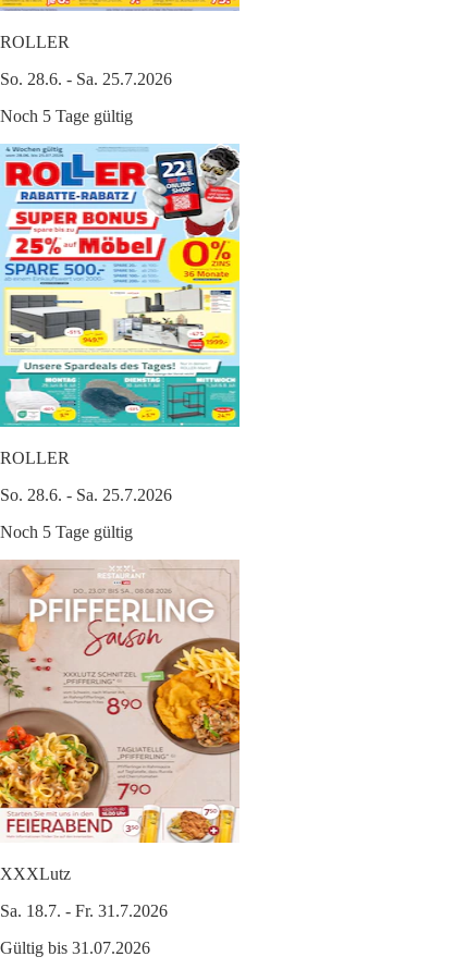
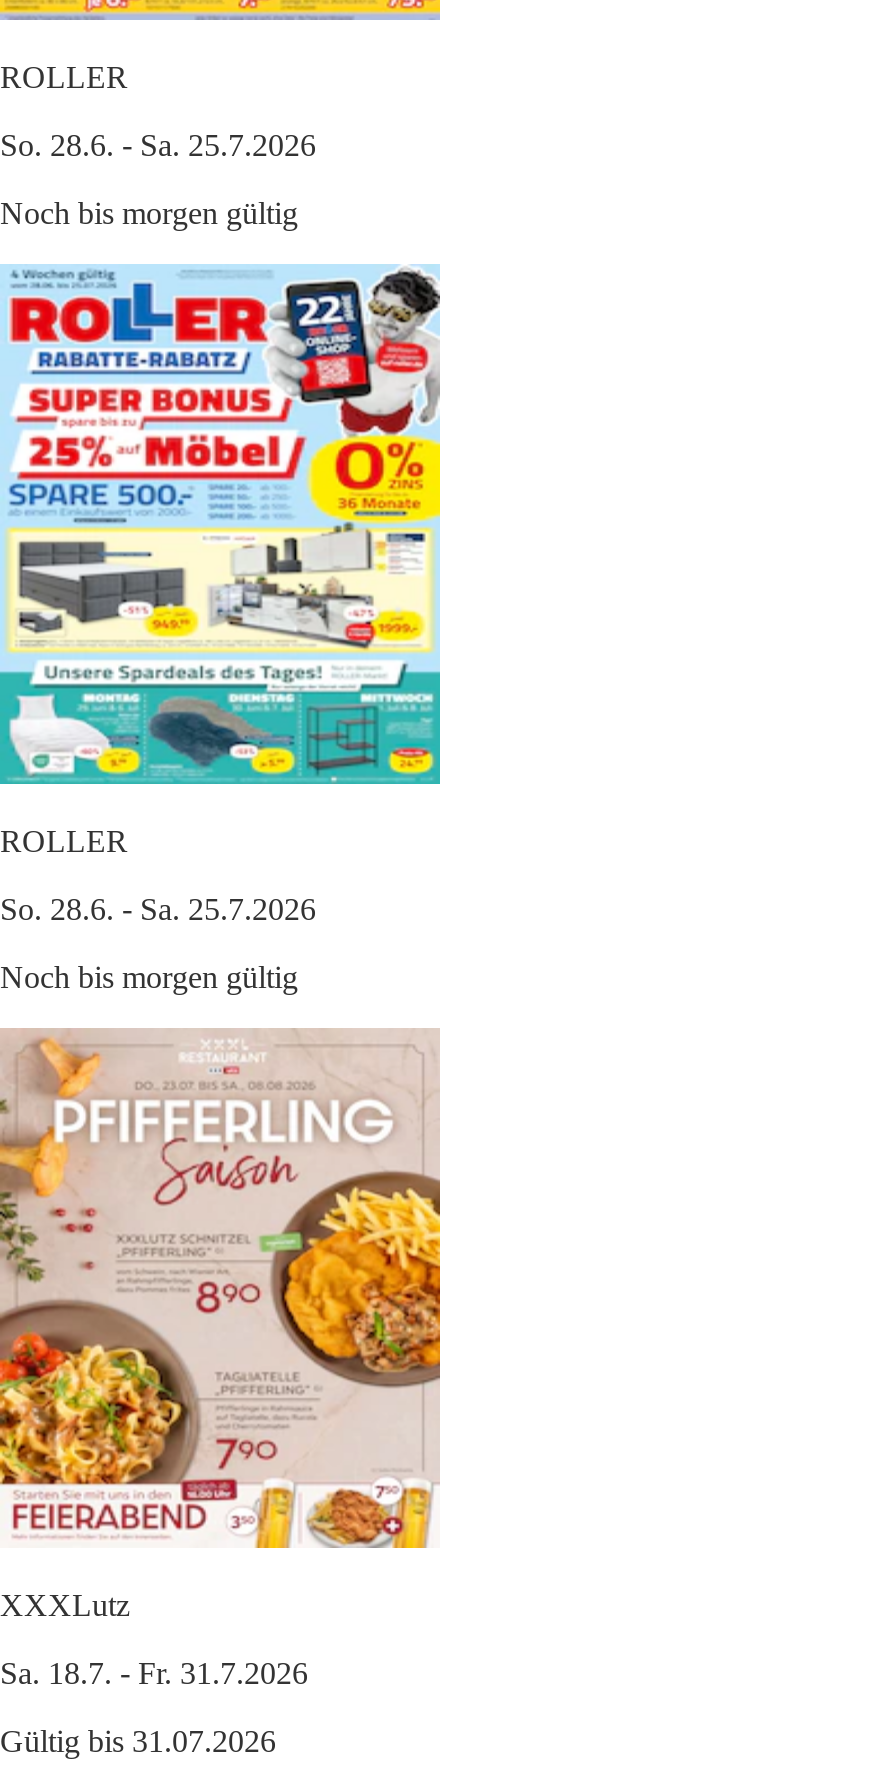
- Noch 5 Tage gültig
+ Noch bis morgen gültig

- Noch 5 Tage gültig
+ Noch bis morgen gültig
